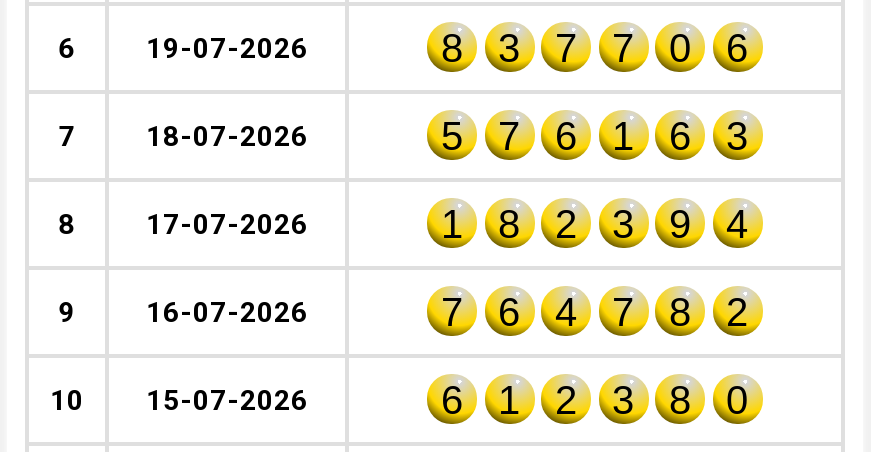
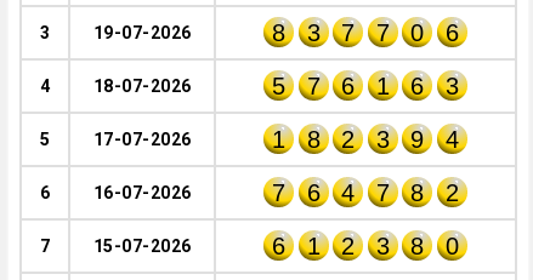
- 6
+ 3

- 7
+ 4

- 8
+ 5

- 9
+ 6

- 10
+ 7
